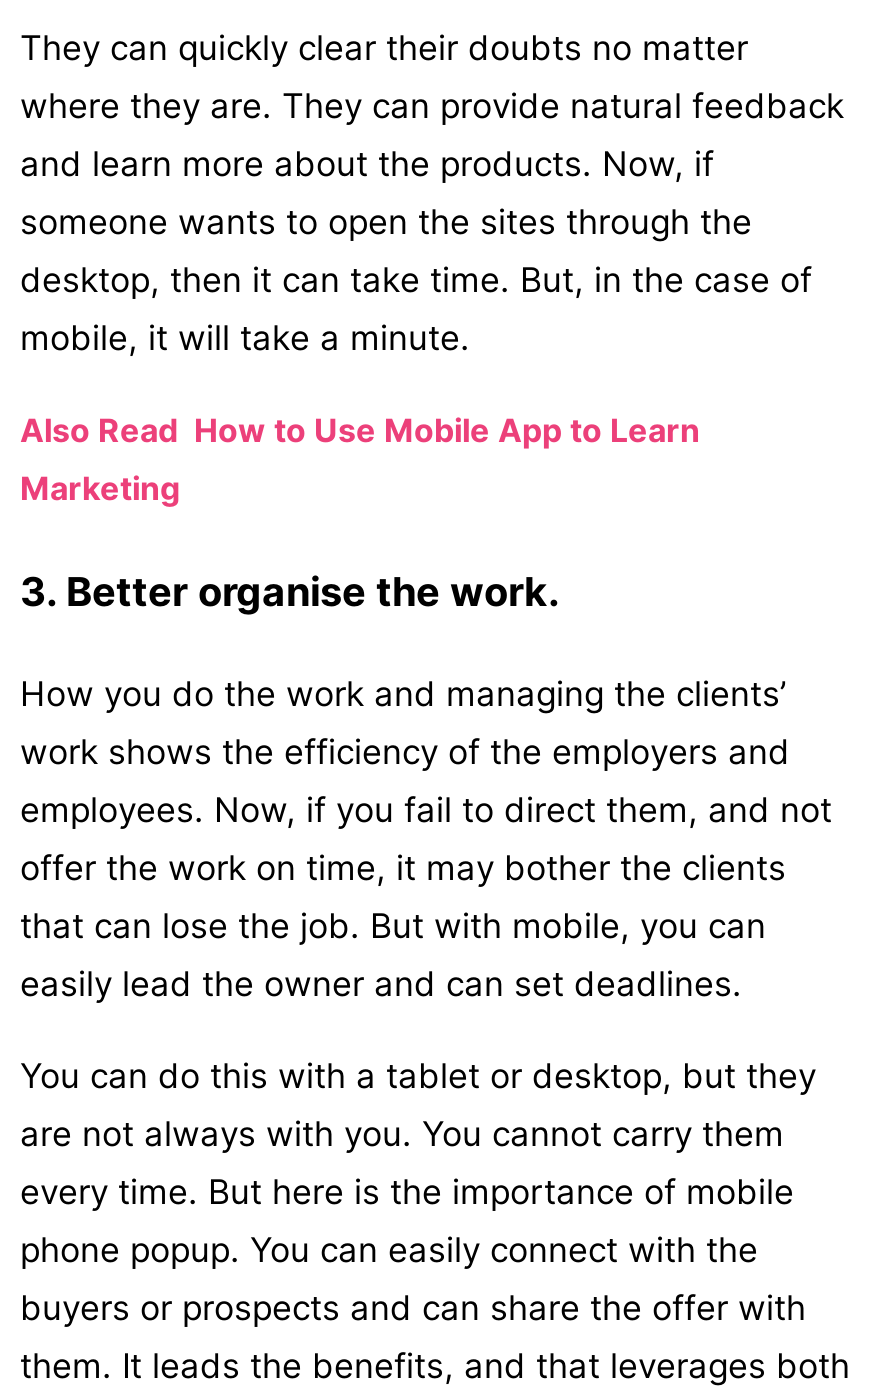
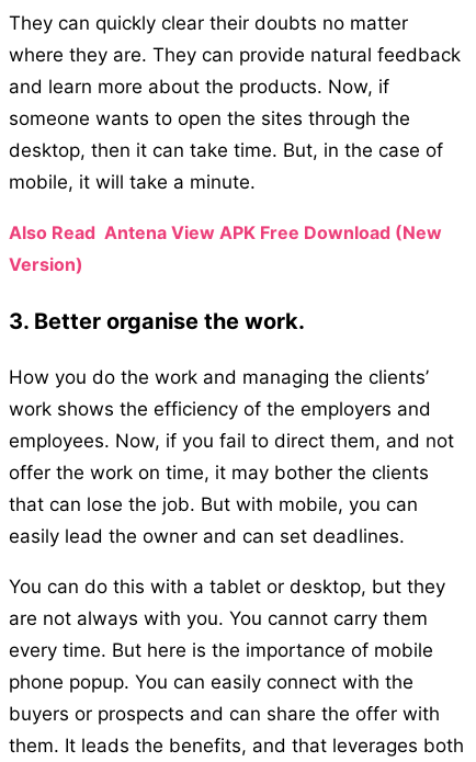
- Also Read How to Use Mobile App to Learn
- Marketing
+ Also Read Antena View APK Free Download (New
+ Version)
